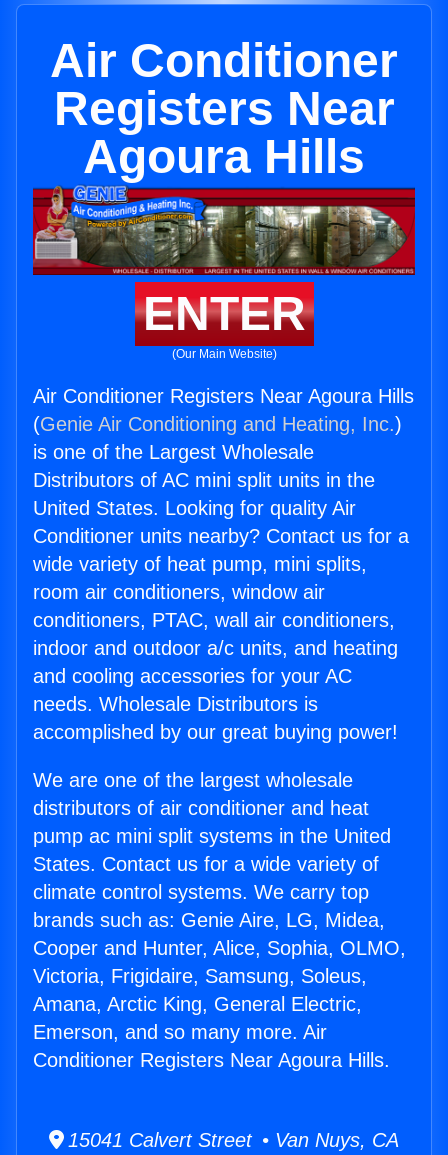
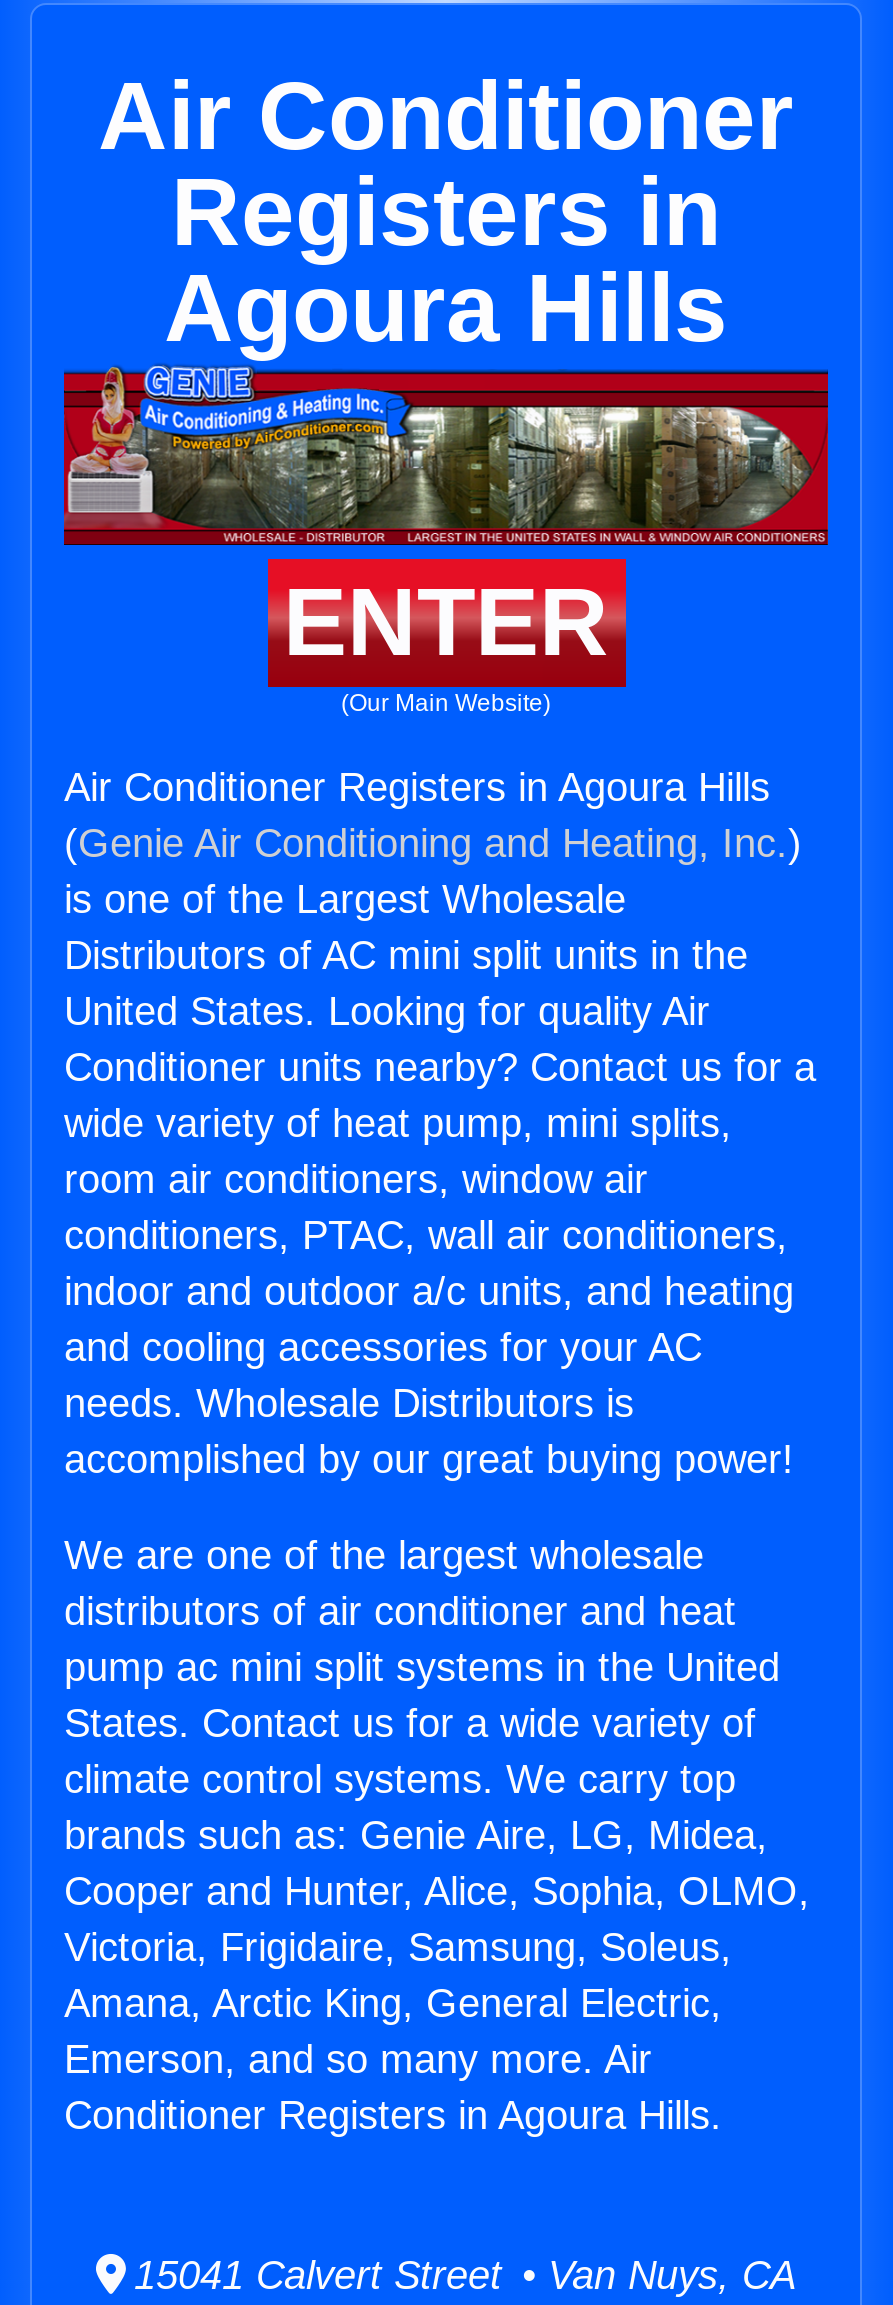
- Registers Near
+ Registers in

- Air Conditioner Registers Near Agoura Hills
+ Air Conditioner Registers in Agoura Hills

- Conditioner Registers Near Agoura Hills.
+ Conditioner Registers in Agoura Hills.
